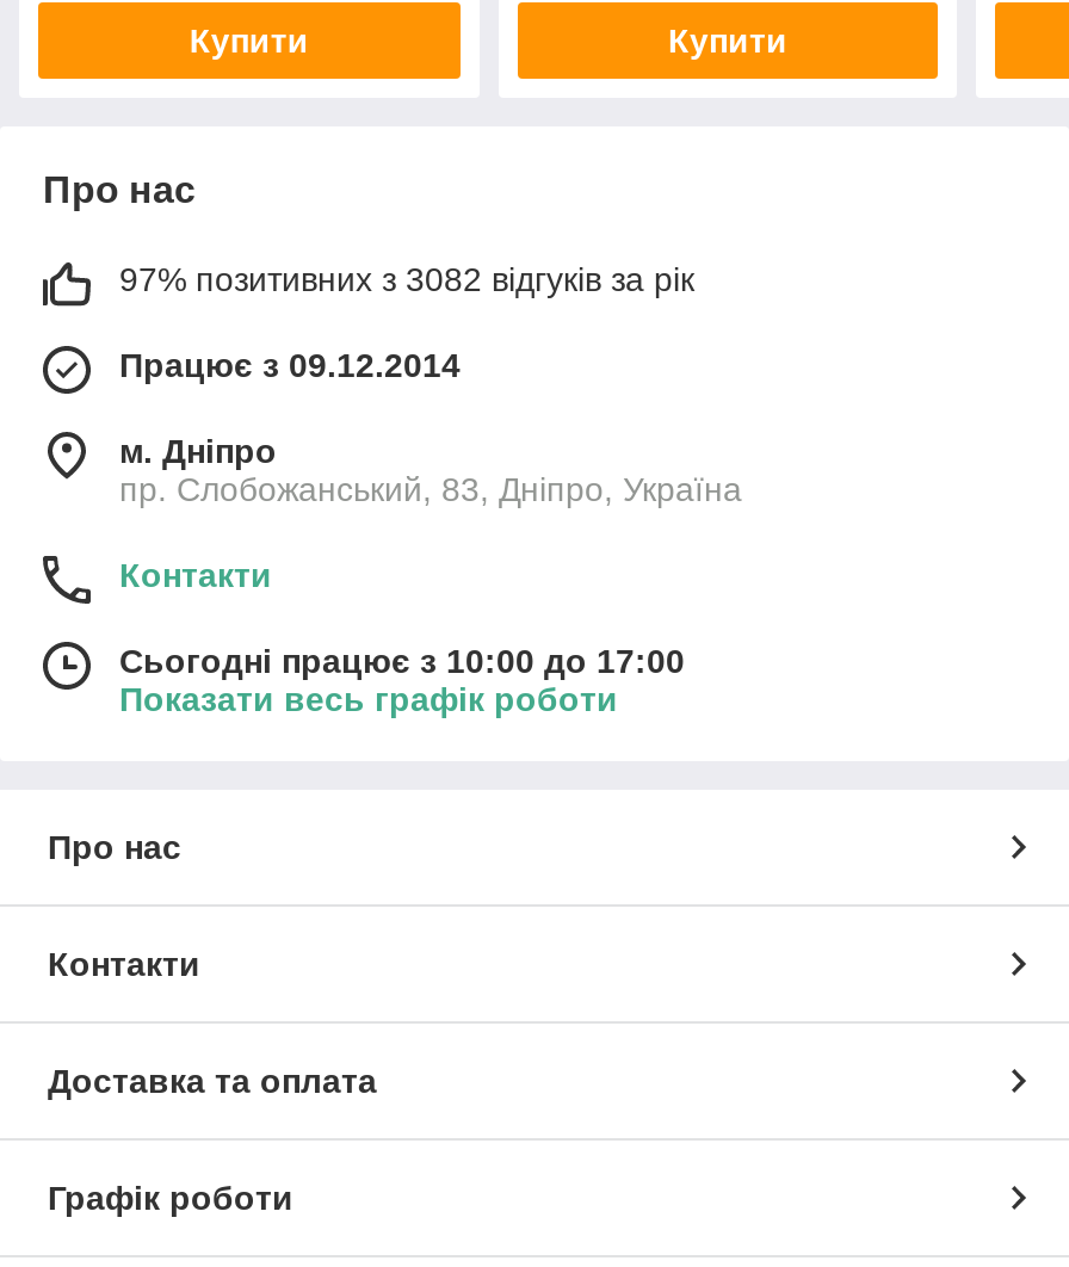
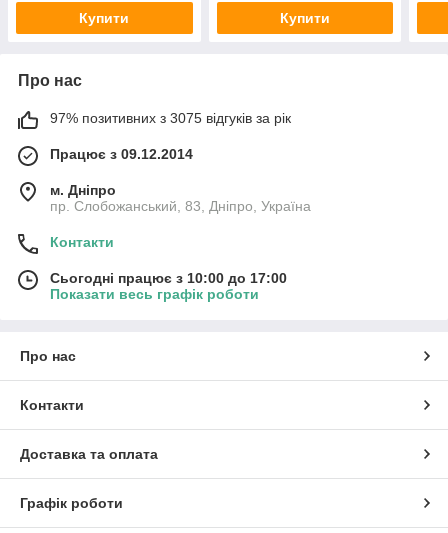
- 97% позитивних з 3082 відгуків за рік
+ 97% позитивних з 3075 відгуків за рік
